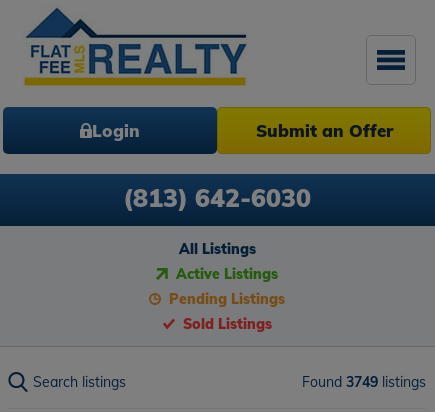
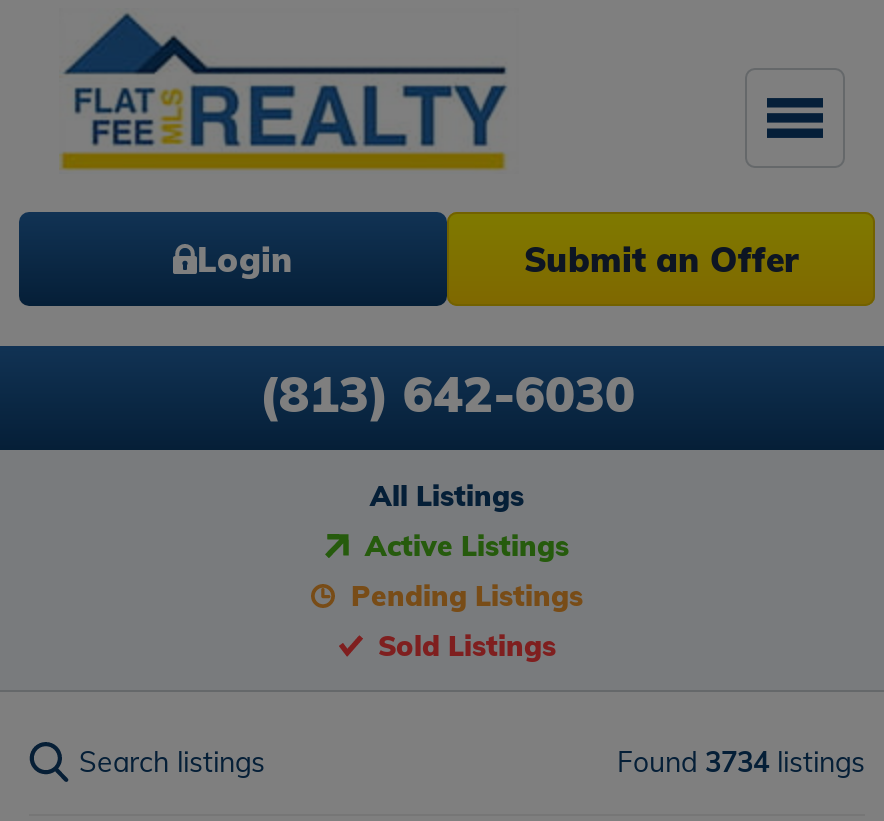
- Found 3749 listings
+ Found 3734 listings
